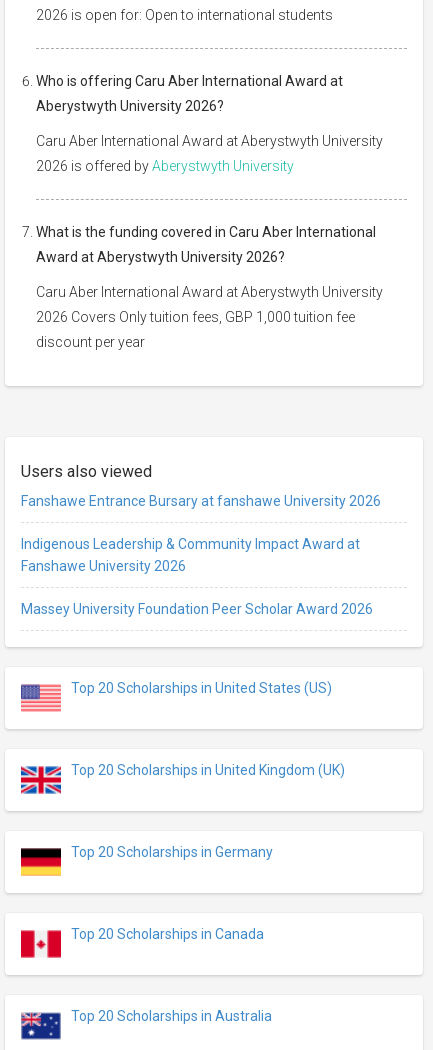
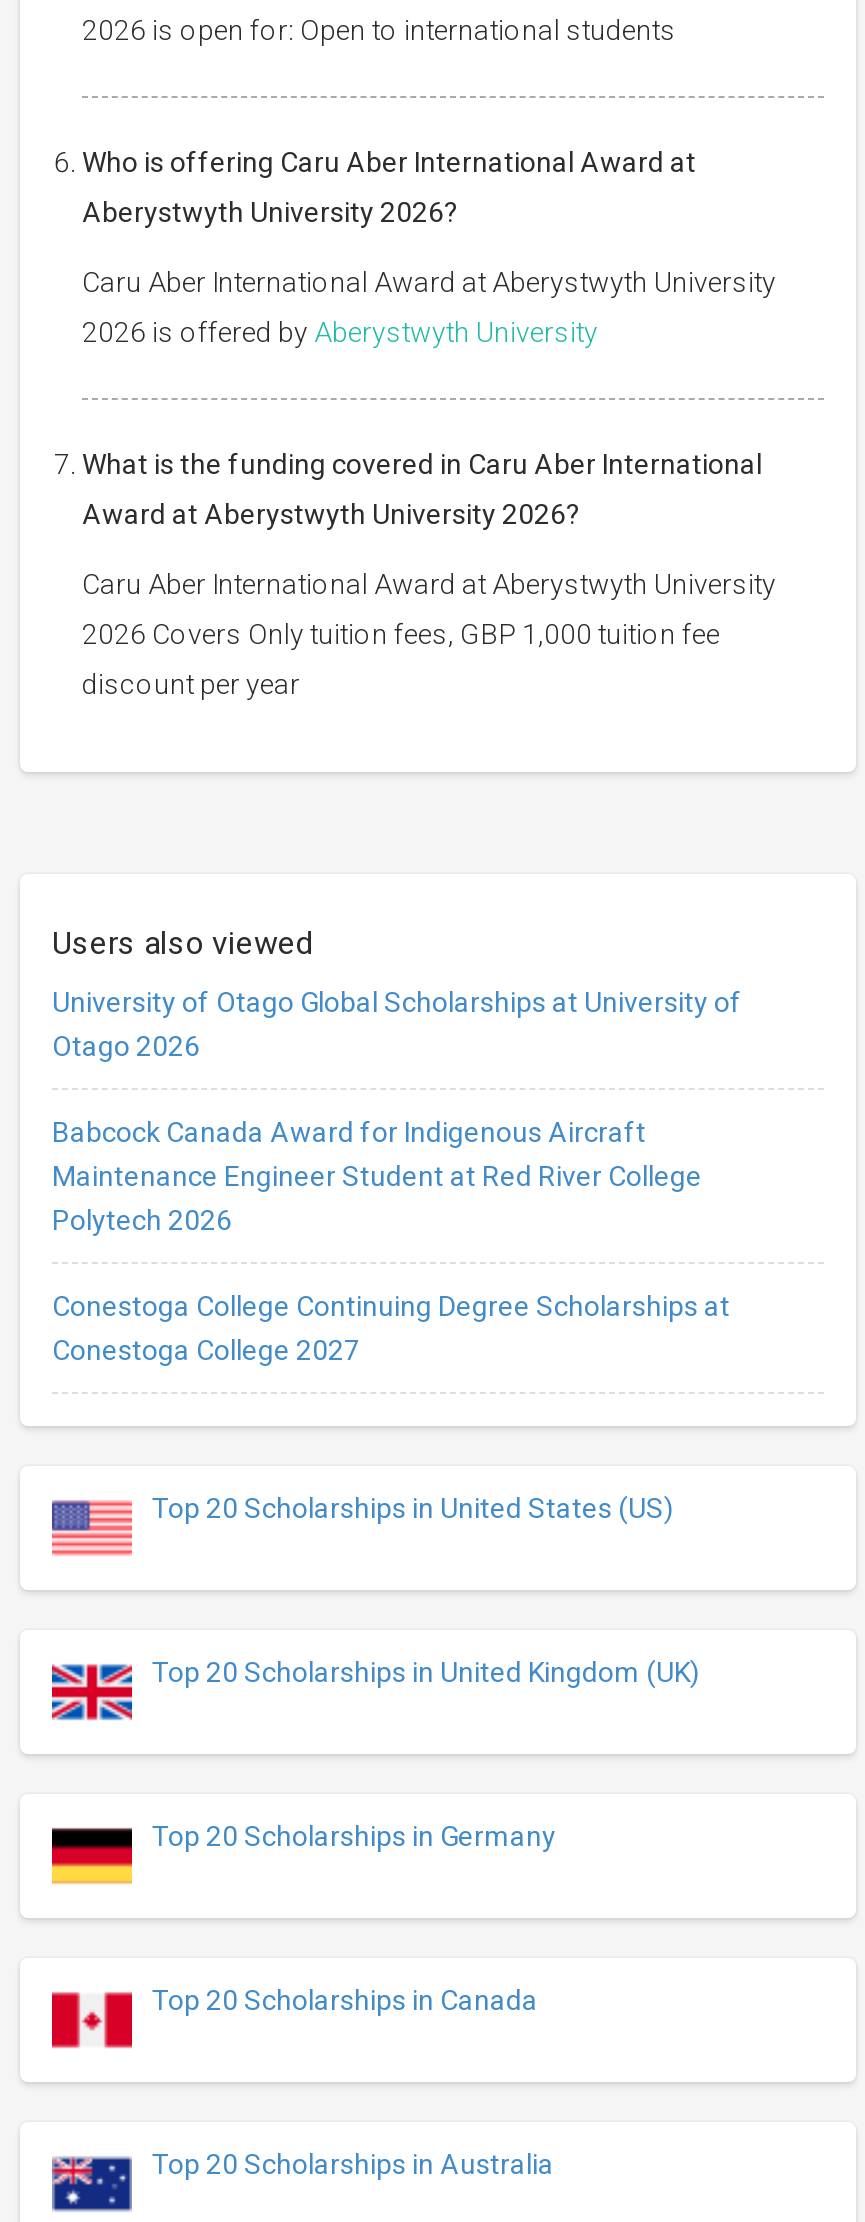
- Fanshawe Entrance Bursary at fanshawe University 2026
+ University of Otago Global Scholarships at University of
+ Otago 2026

- Indigenous Leadership & Community Impact Award at
- Fanshawe University 2026
+ Babcock Canada Award for Indigenous Aircraft
+ Maintenance Engineer Student at Red River College
+ Polytech 2026

- Massey University Foundation Peer Scholar Award 2026
+ Conestoga College Continuing Degree Scholarships at
+ Conestoga College 2027
